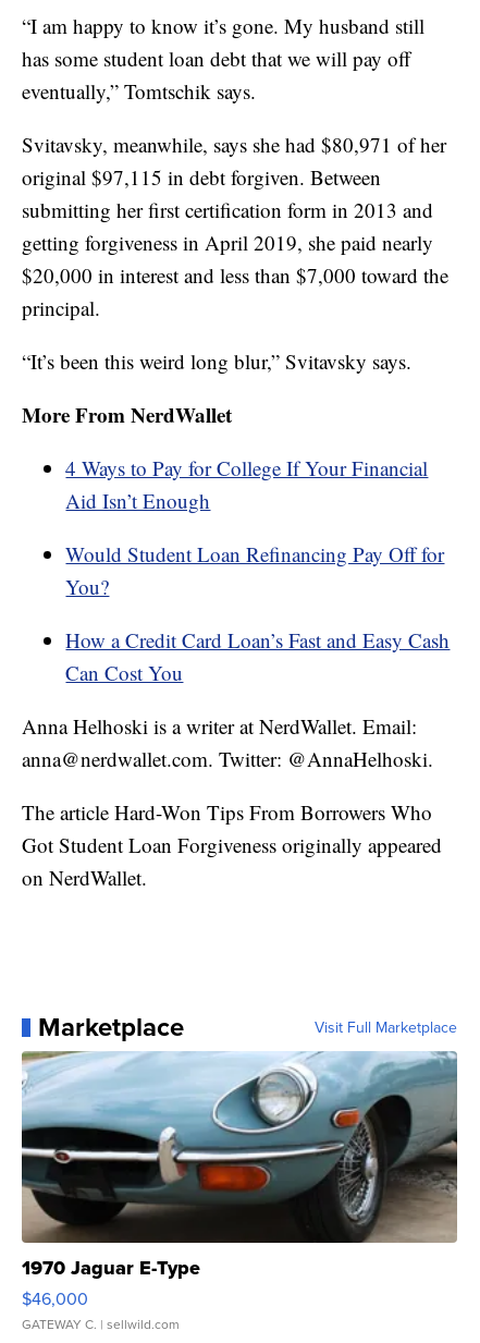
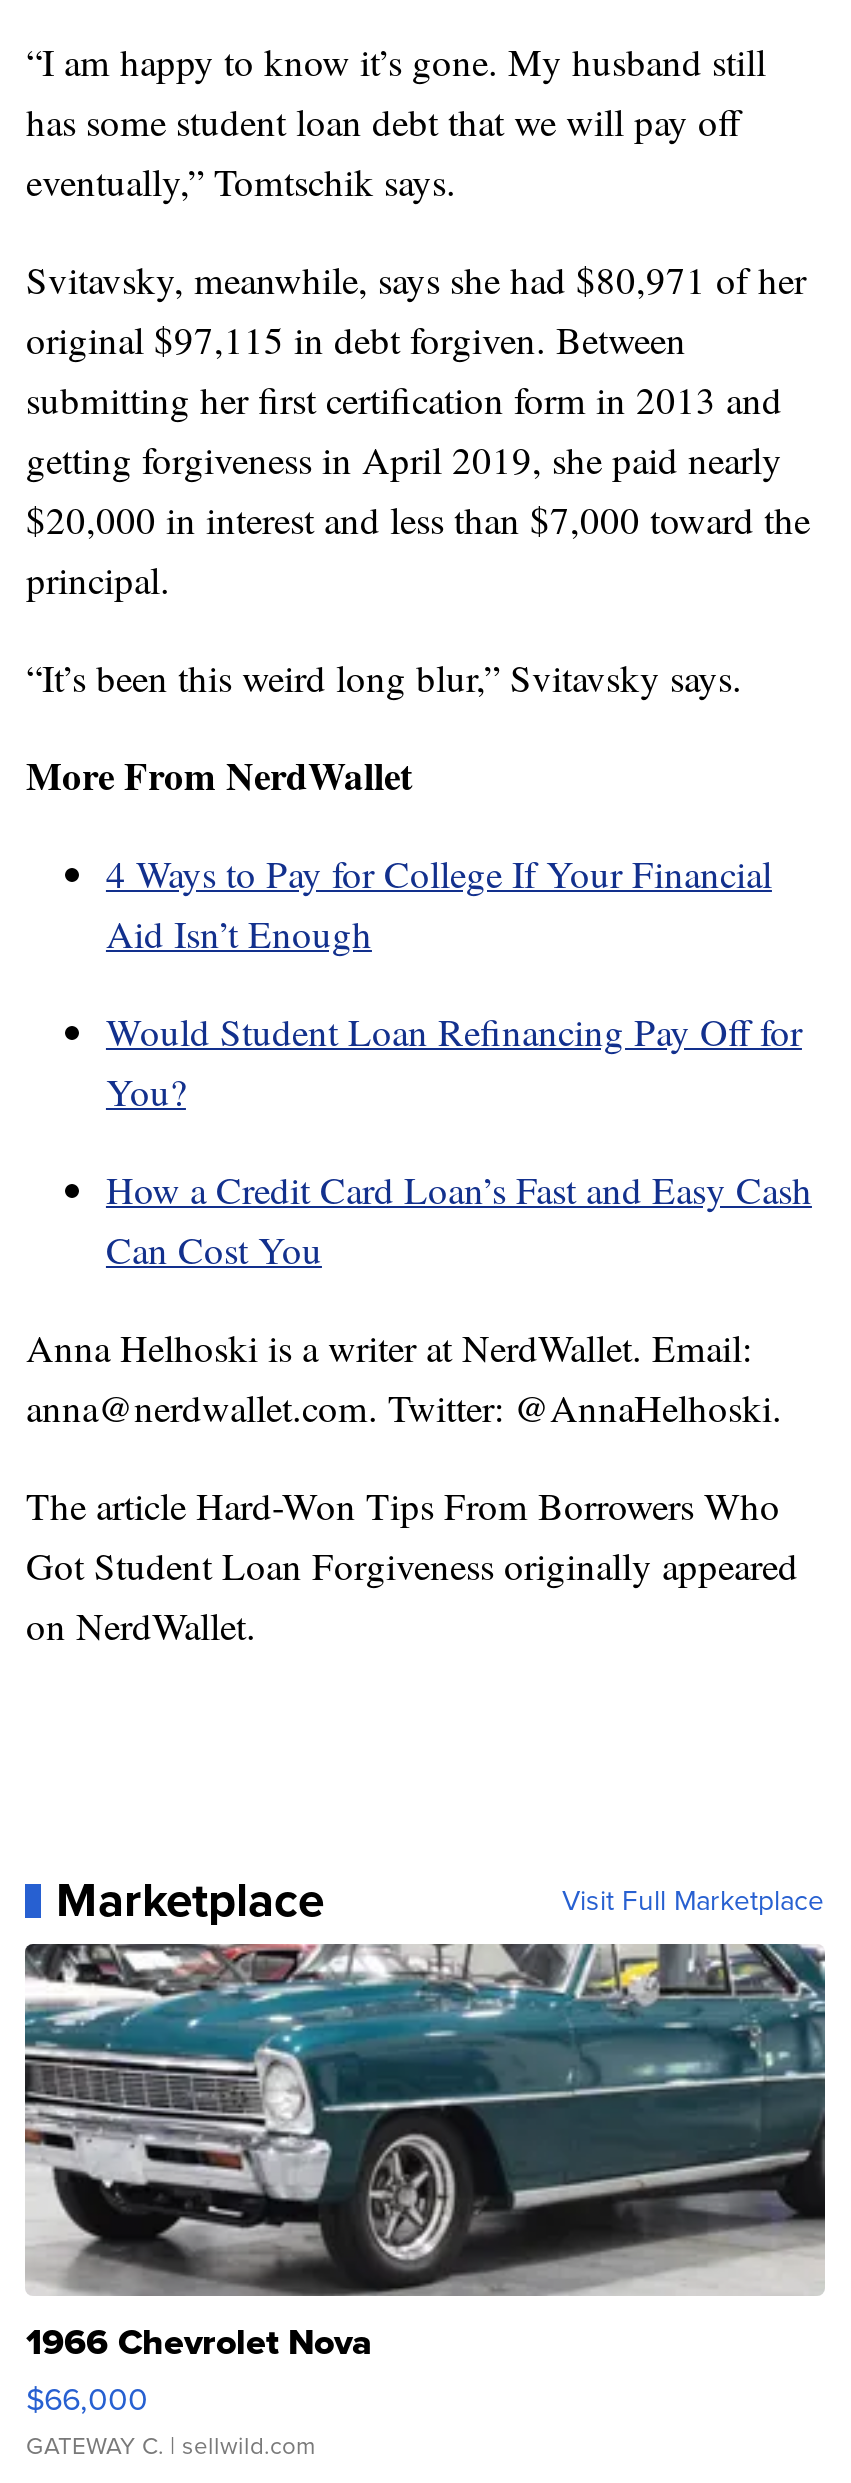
- [image]
- 1970 Jaguar E-Type
- $46,000
+ [image]
+ 1966 Chevrolet Nova
+ $66,000
